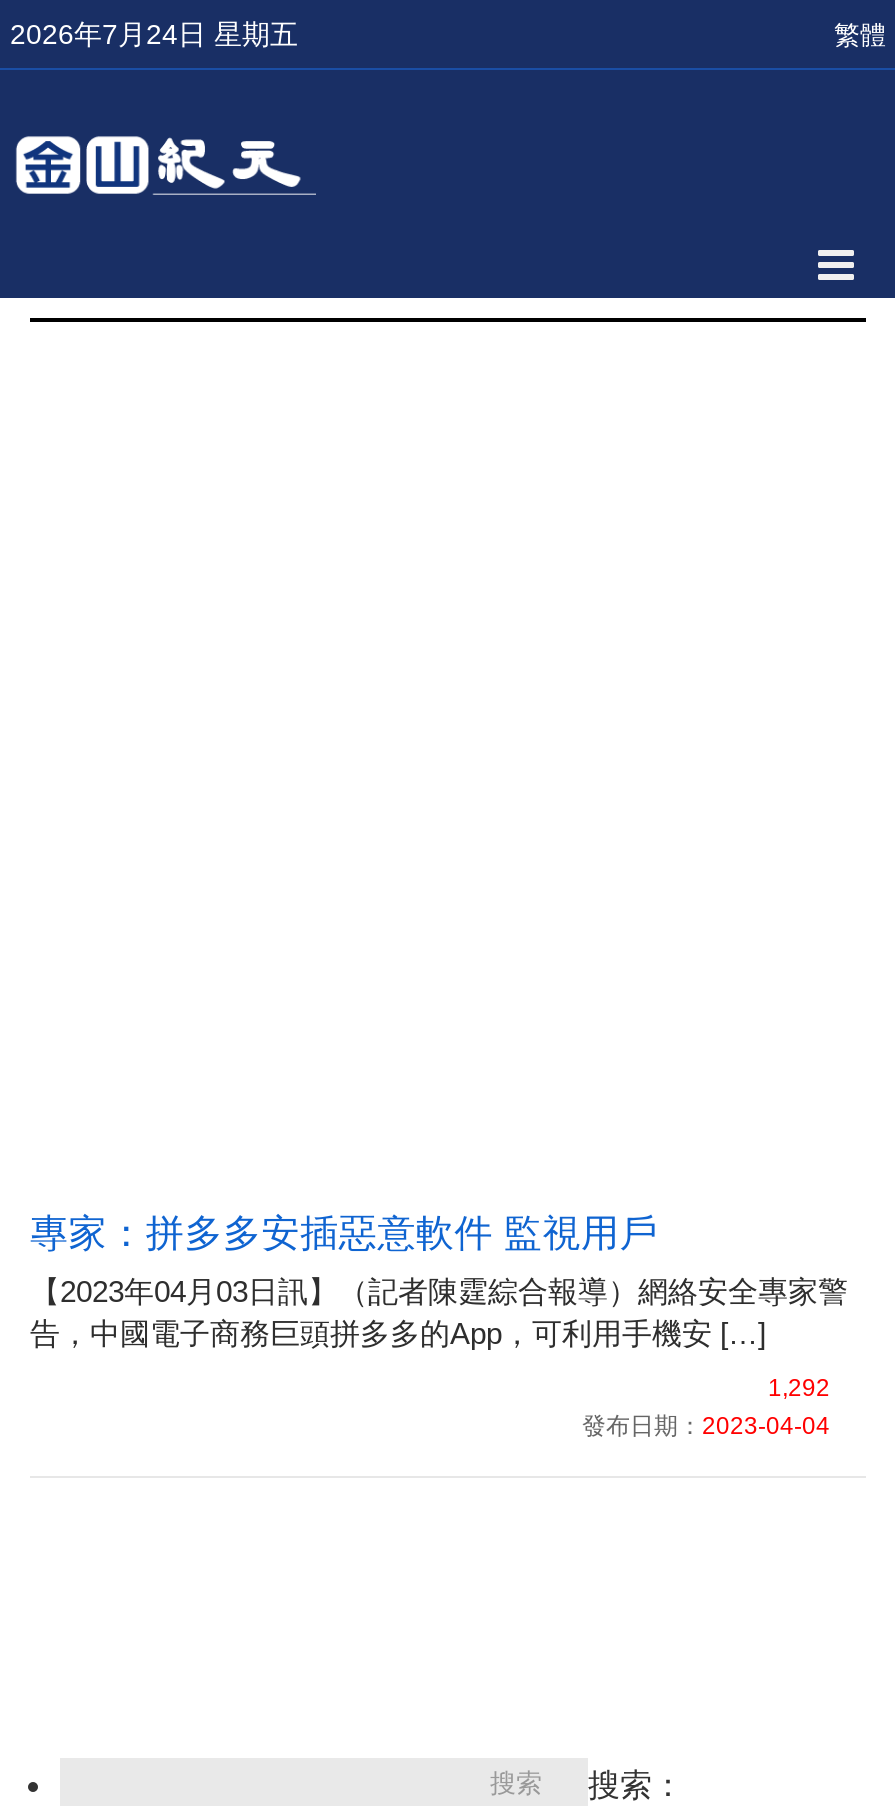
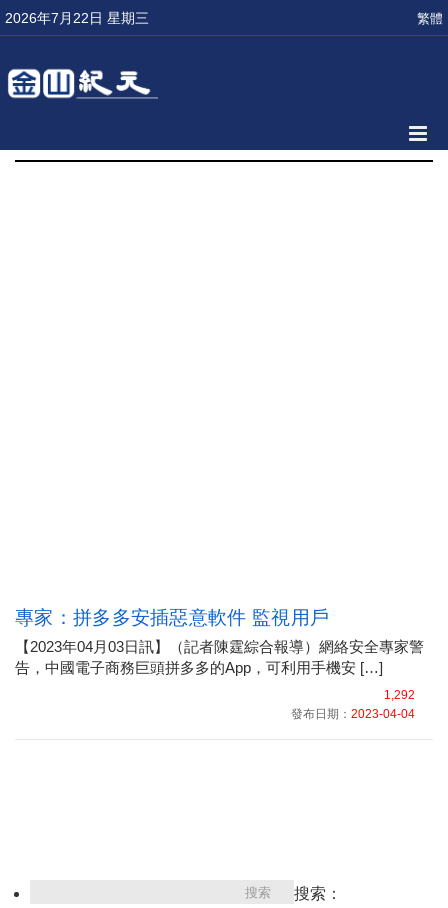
- 2026年7月24日 星期五
+ 2026年7月22日 星期三
